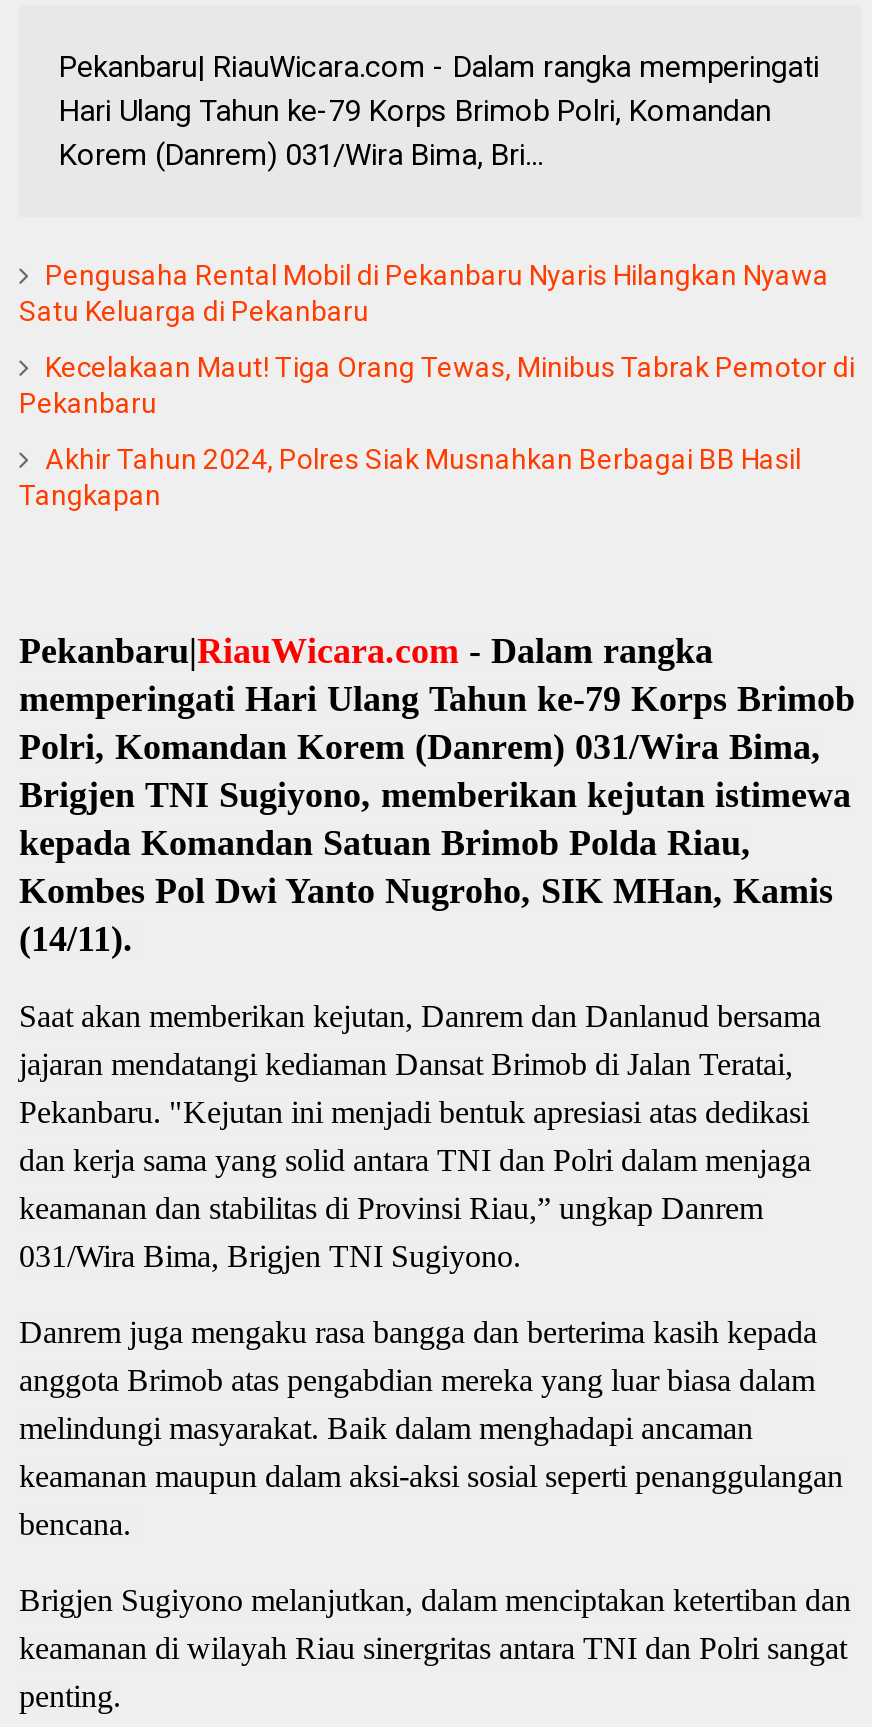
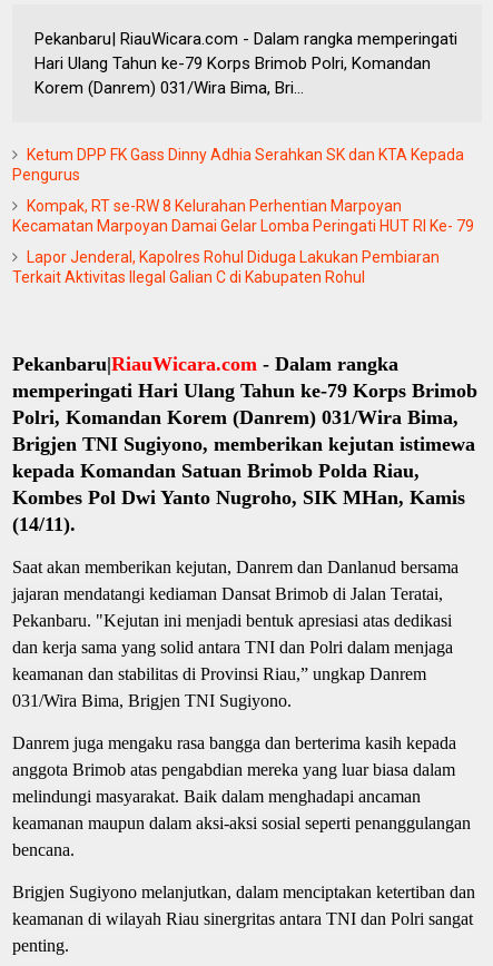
- Pengusaha Rental Mobil di Pekanbaru Nyaris Hilangkan Nyawa
- Satu Keluarga di Pekanbaru
+ Ketum DPP FK Gass Dinny Adhia Serahkan SK dan KTA Kepada
+ Pengurus

- Kecelakaan Maut! Tiga Orang Tewas, Minibus Tabrak Pemotor di
- Pekanbaru
+ Kompak, RT se-RW 8 Kelurahan Perhentian Marpoyan
+ Kecamatan Marpoyan Damai Gelar Lomba Peringati HUT RI Ke- 79

- Akhir Tahun 2024, Polres Siak Musnahkan Berbagai BB Hasil
- Tangkapan
+ Lapor Jenderal, Kapolres Rohul Diduga Lakukan Pembiaran
+ Terkait Aktivitas Ilegal Galian C di Kabupaten Rohul
